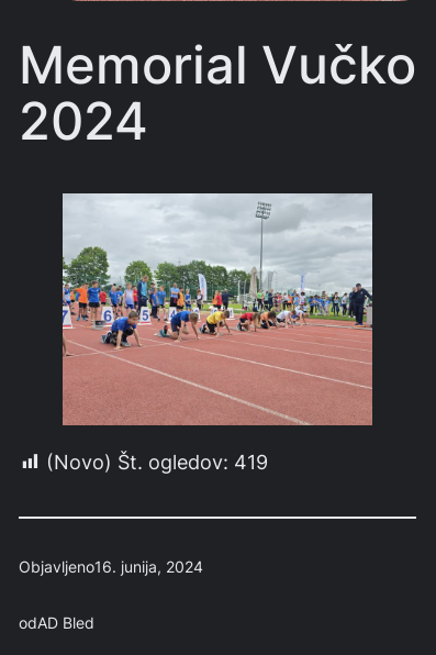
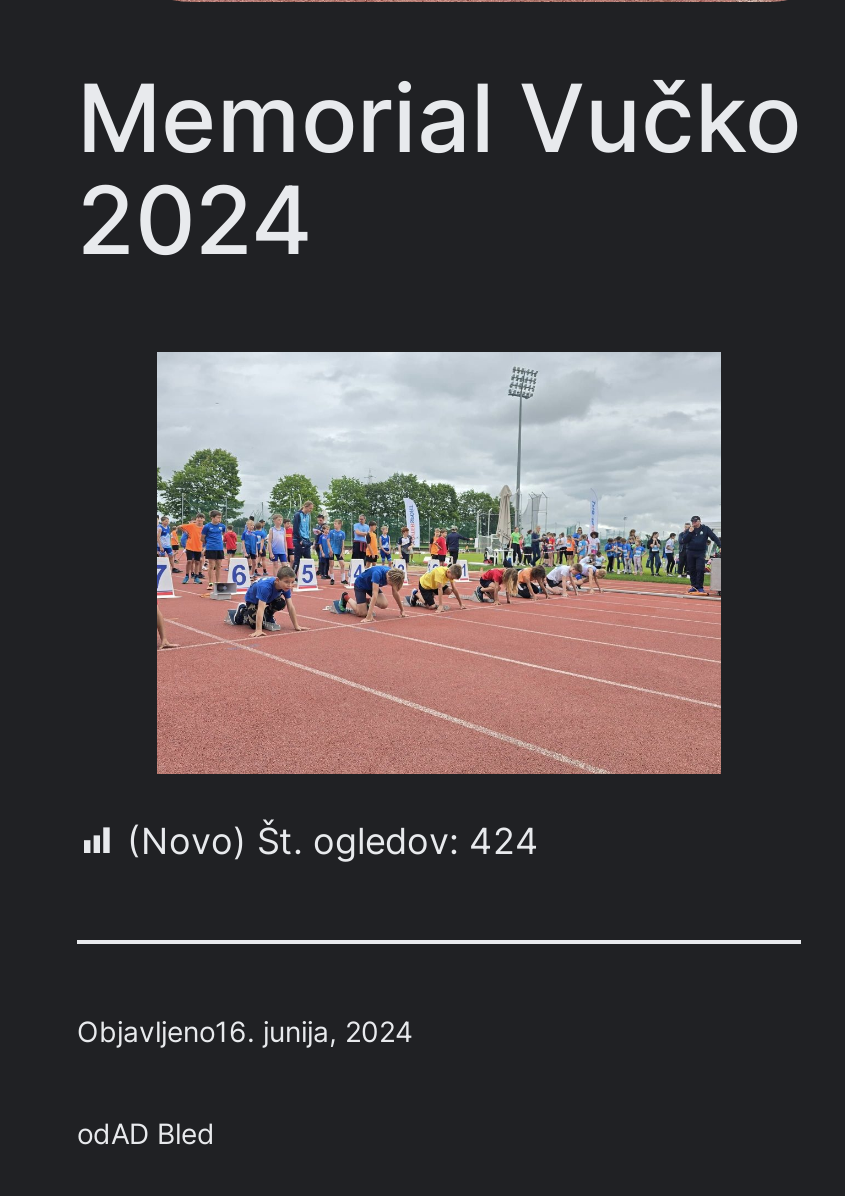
- (Novo) Št. ogledov: 419
+ (Novo) Št. ogledov: 424
